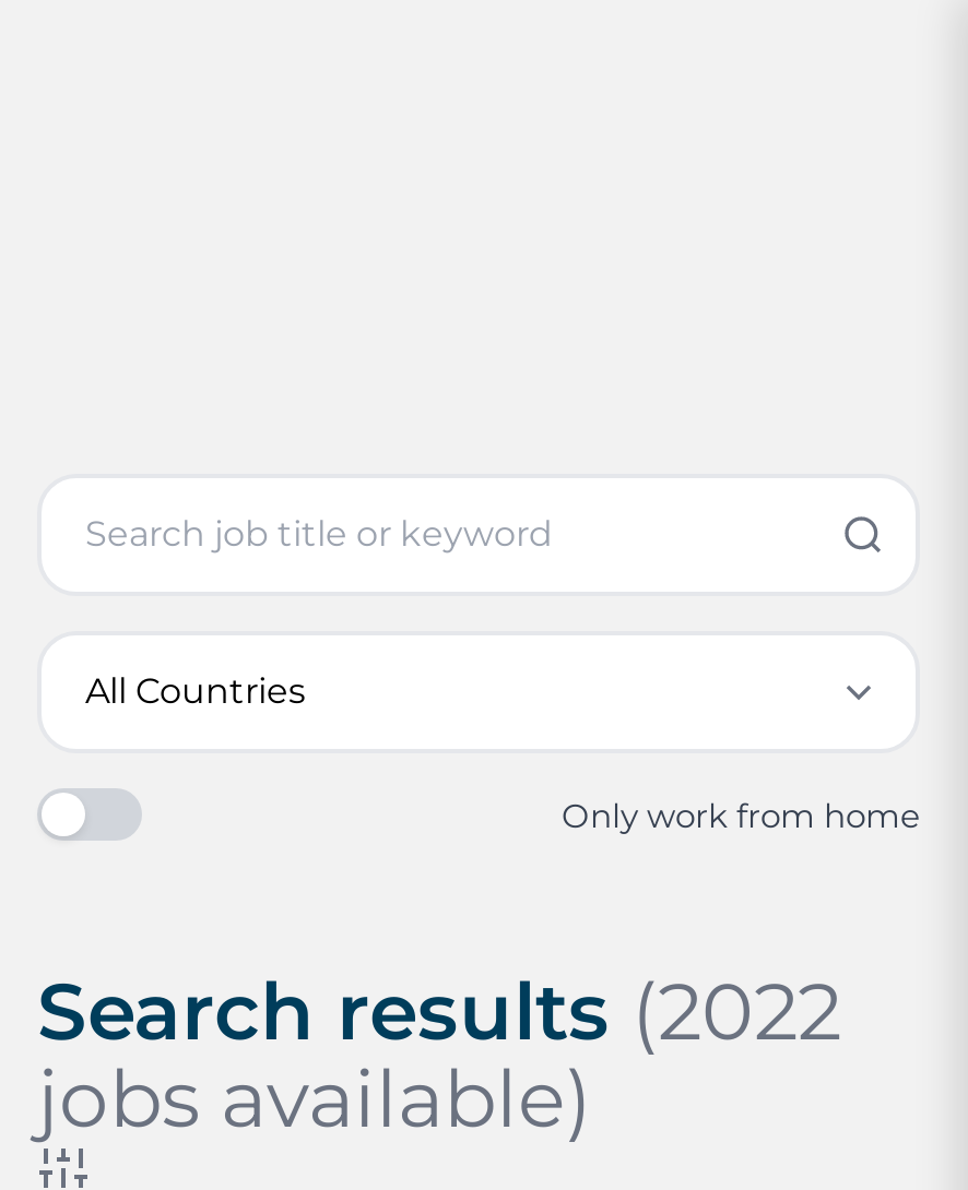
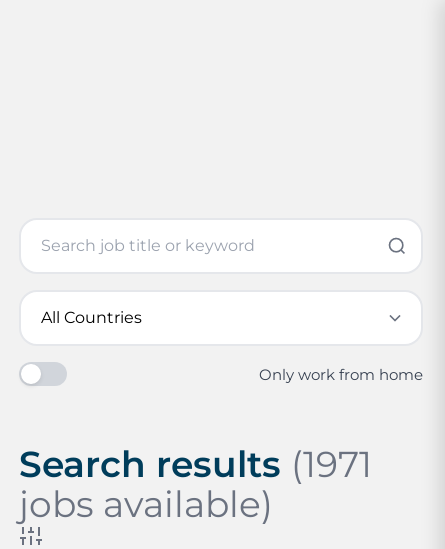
- Search results (2022
+ Search results (1971
